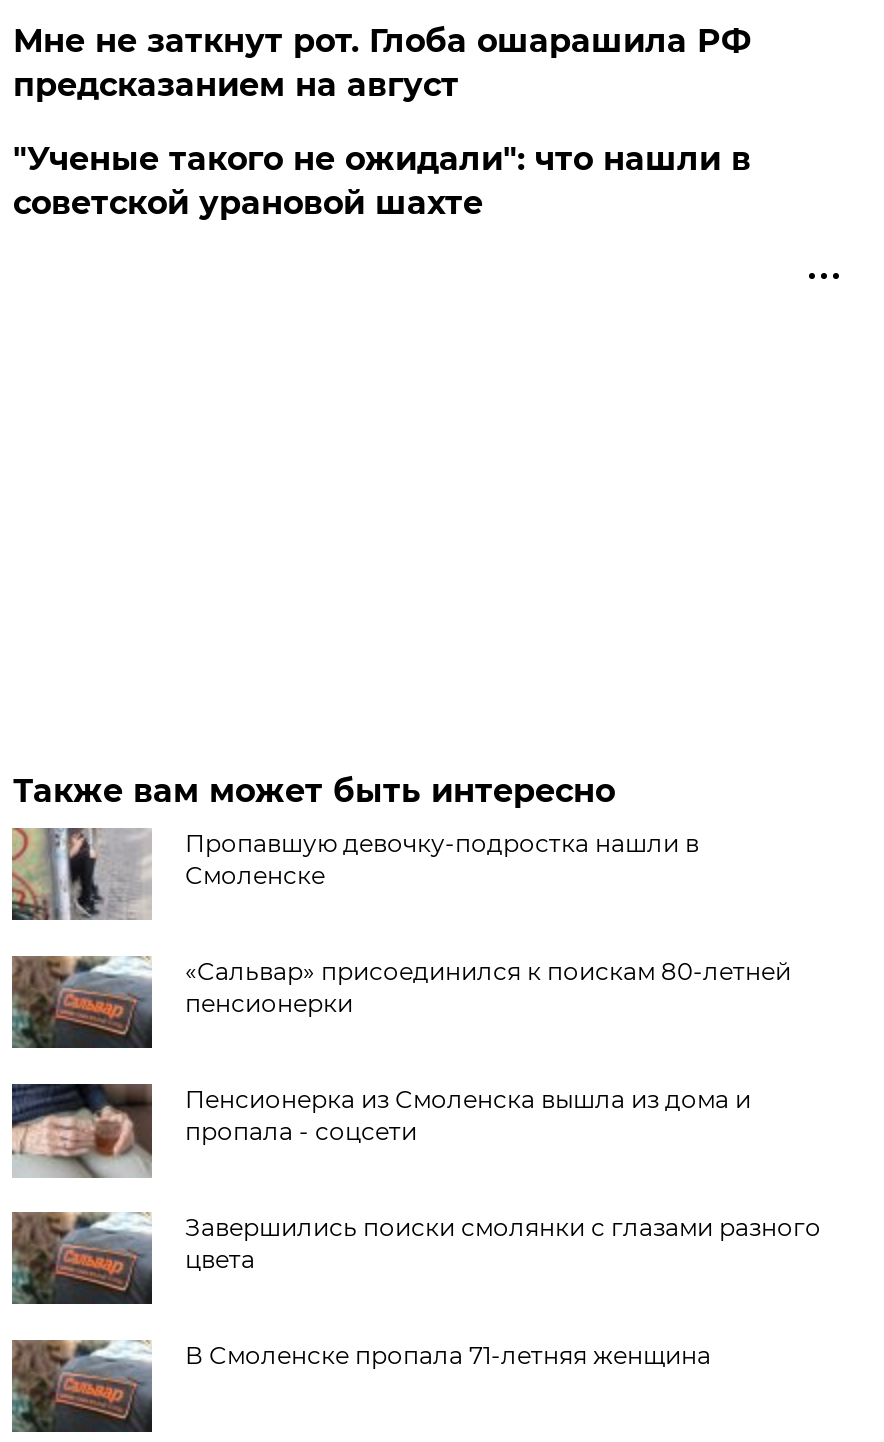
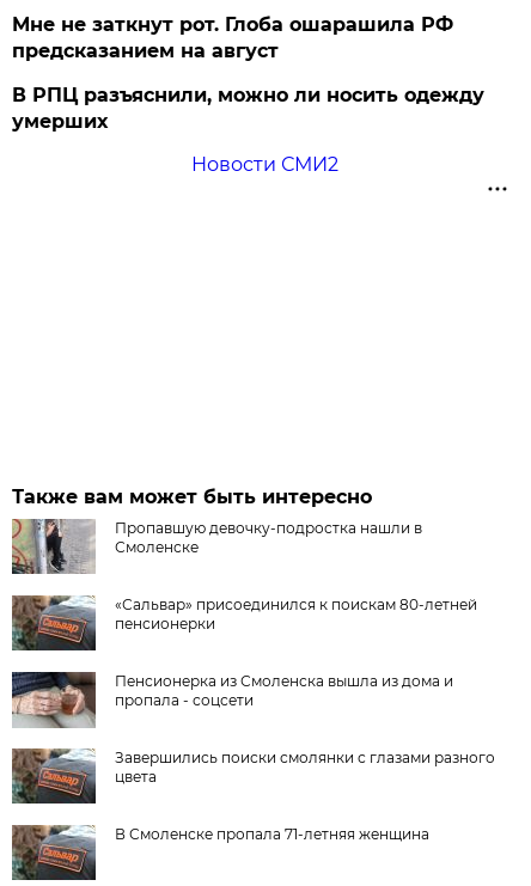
- "Ученые такого не ожидали": что нашли в
- советской урановой шахте
+ В РПЦ разъяснили, можно ли носить одежду
+ умерших
+ Новости СМИ2
